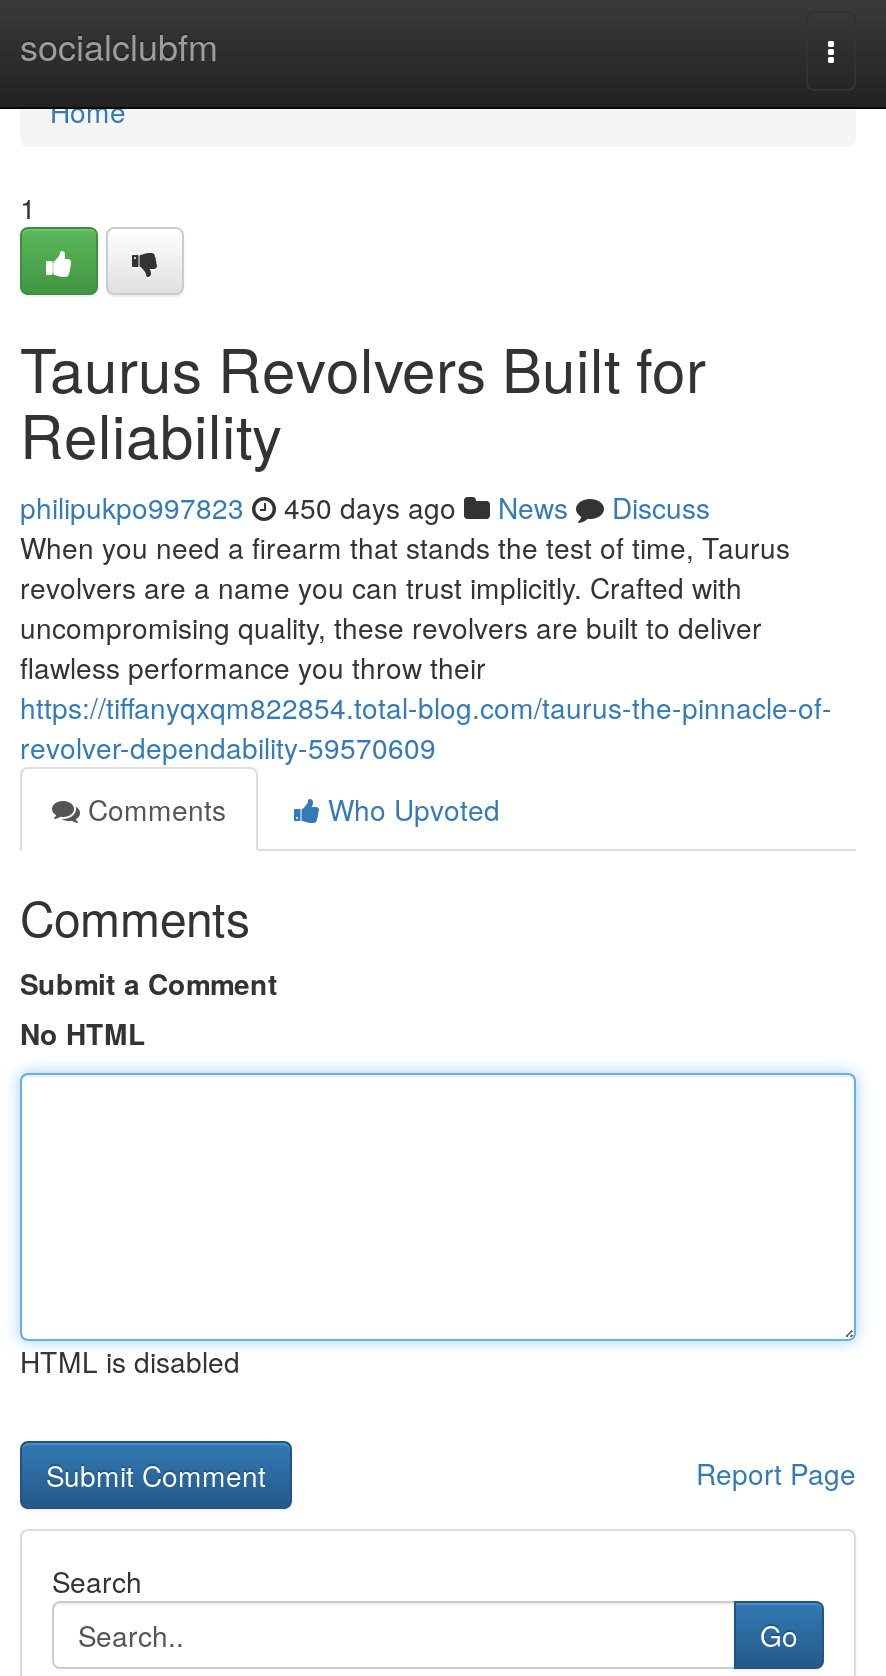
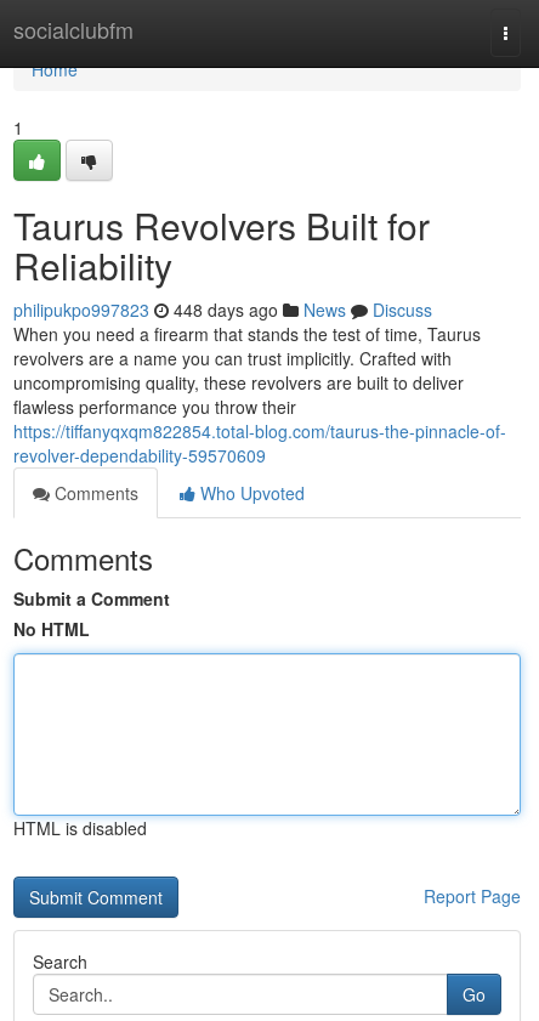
- philipukpo997823 450 days ago News Discuss
+ philipukpo997823 448 days ago News Discuss
